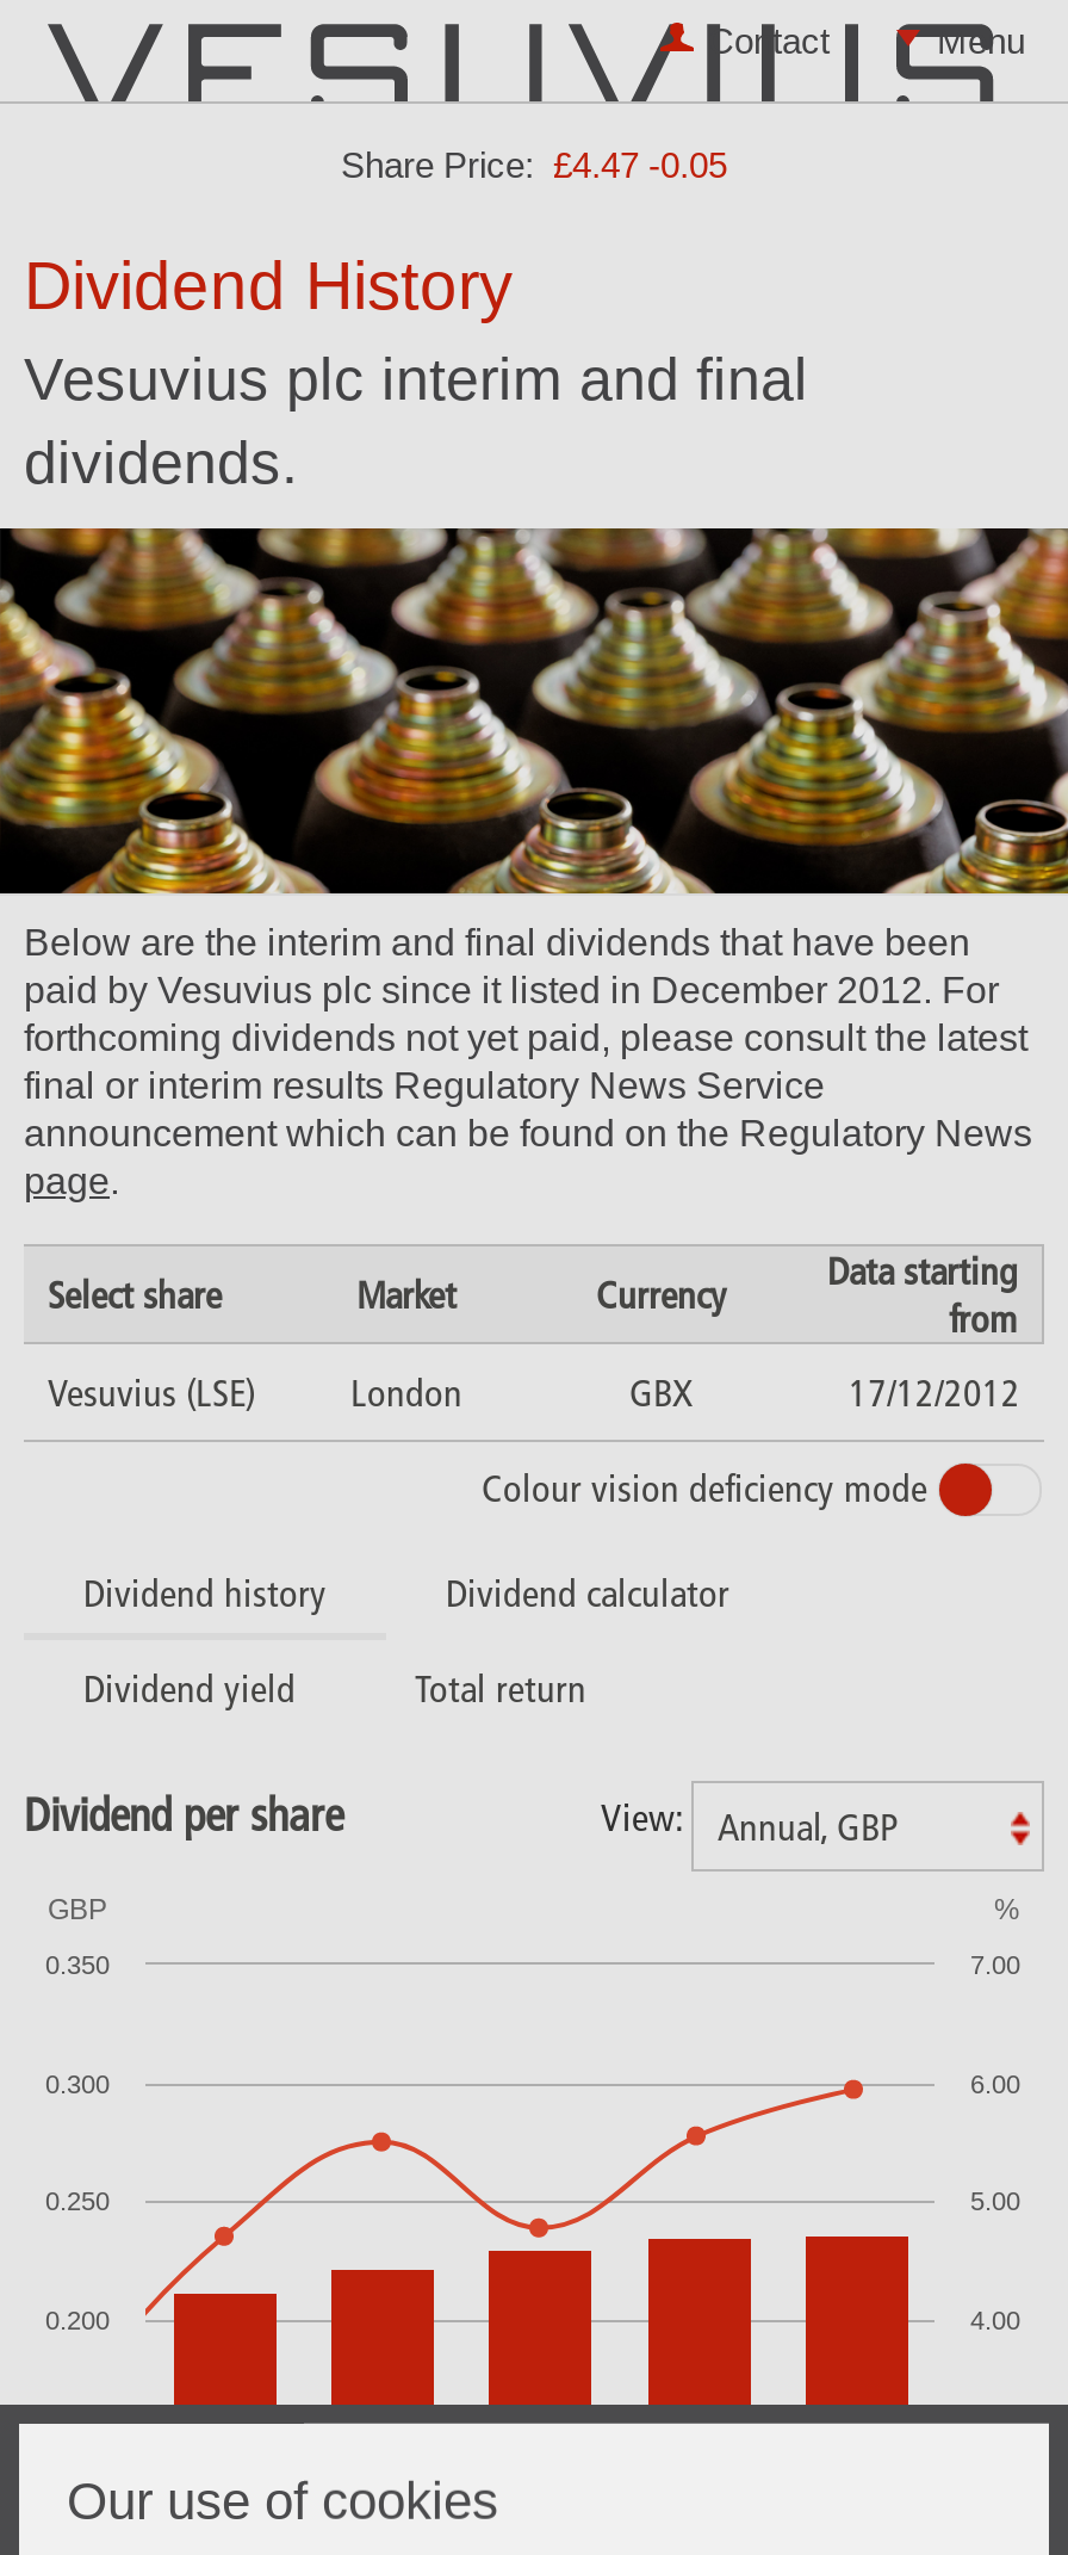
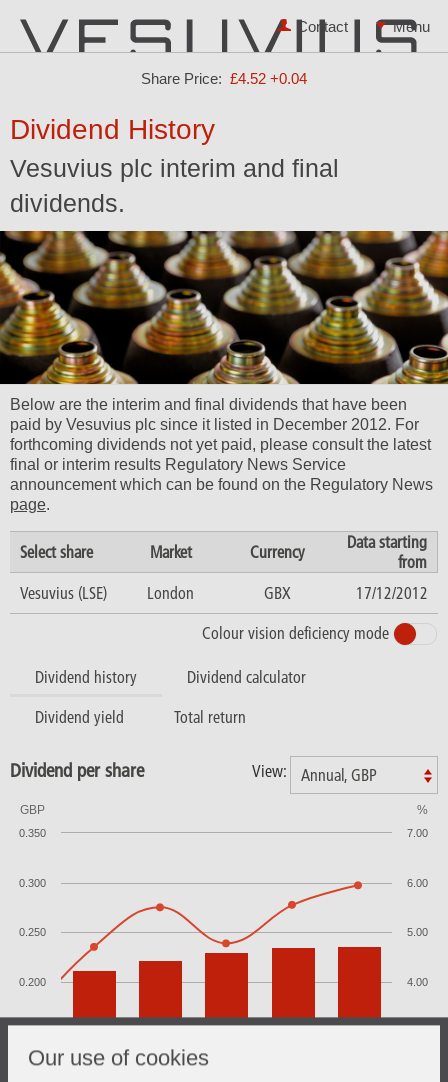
- Share Price: £4.47 -0.05
+ Share Price: £4.52 +0.04
